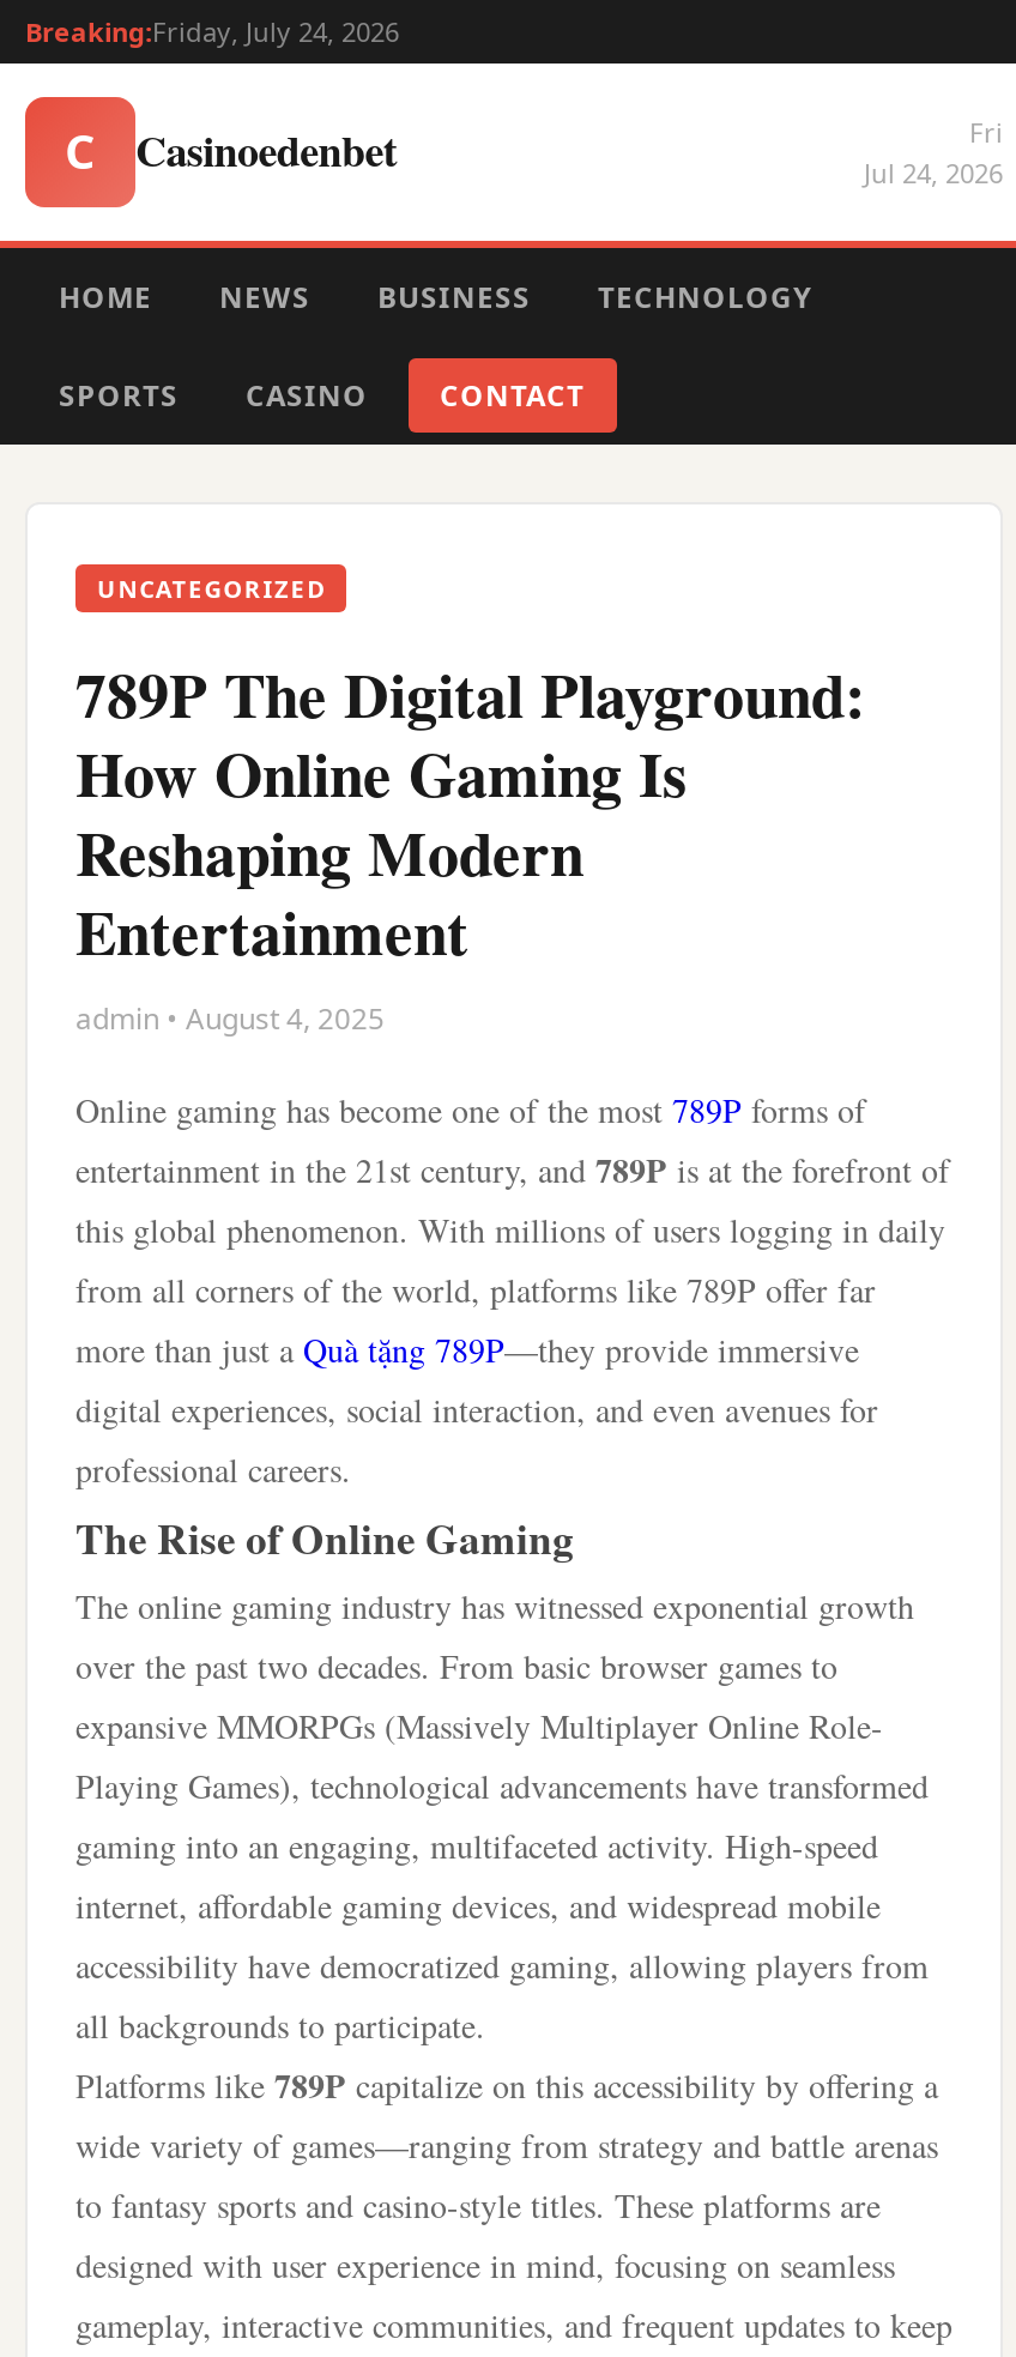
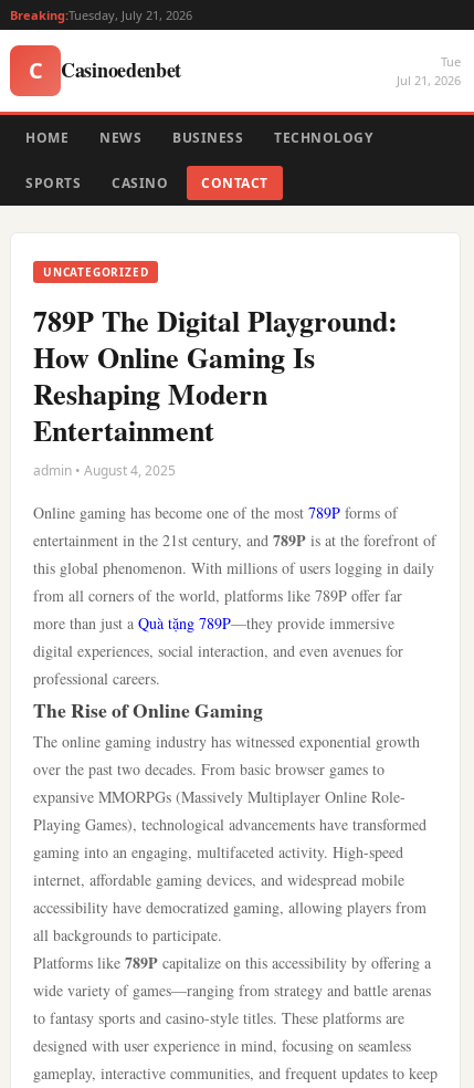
- Breaking:Friday, July 24, 2026
+ Breaking:Tuesday, July 21, 2026

- Fri
- Jul 24, 2026
+ Tue
+ Jul 21, 2026
